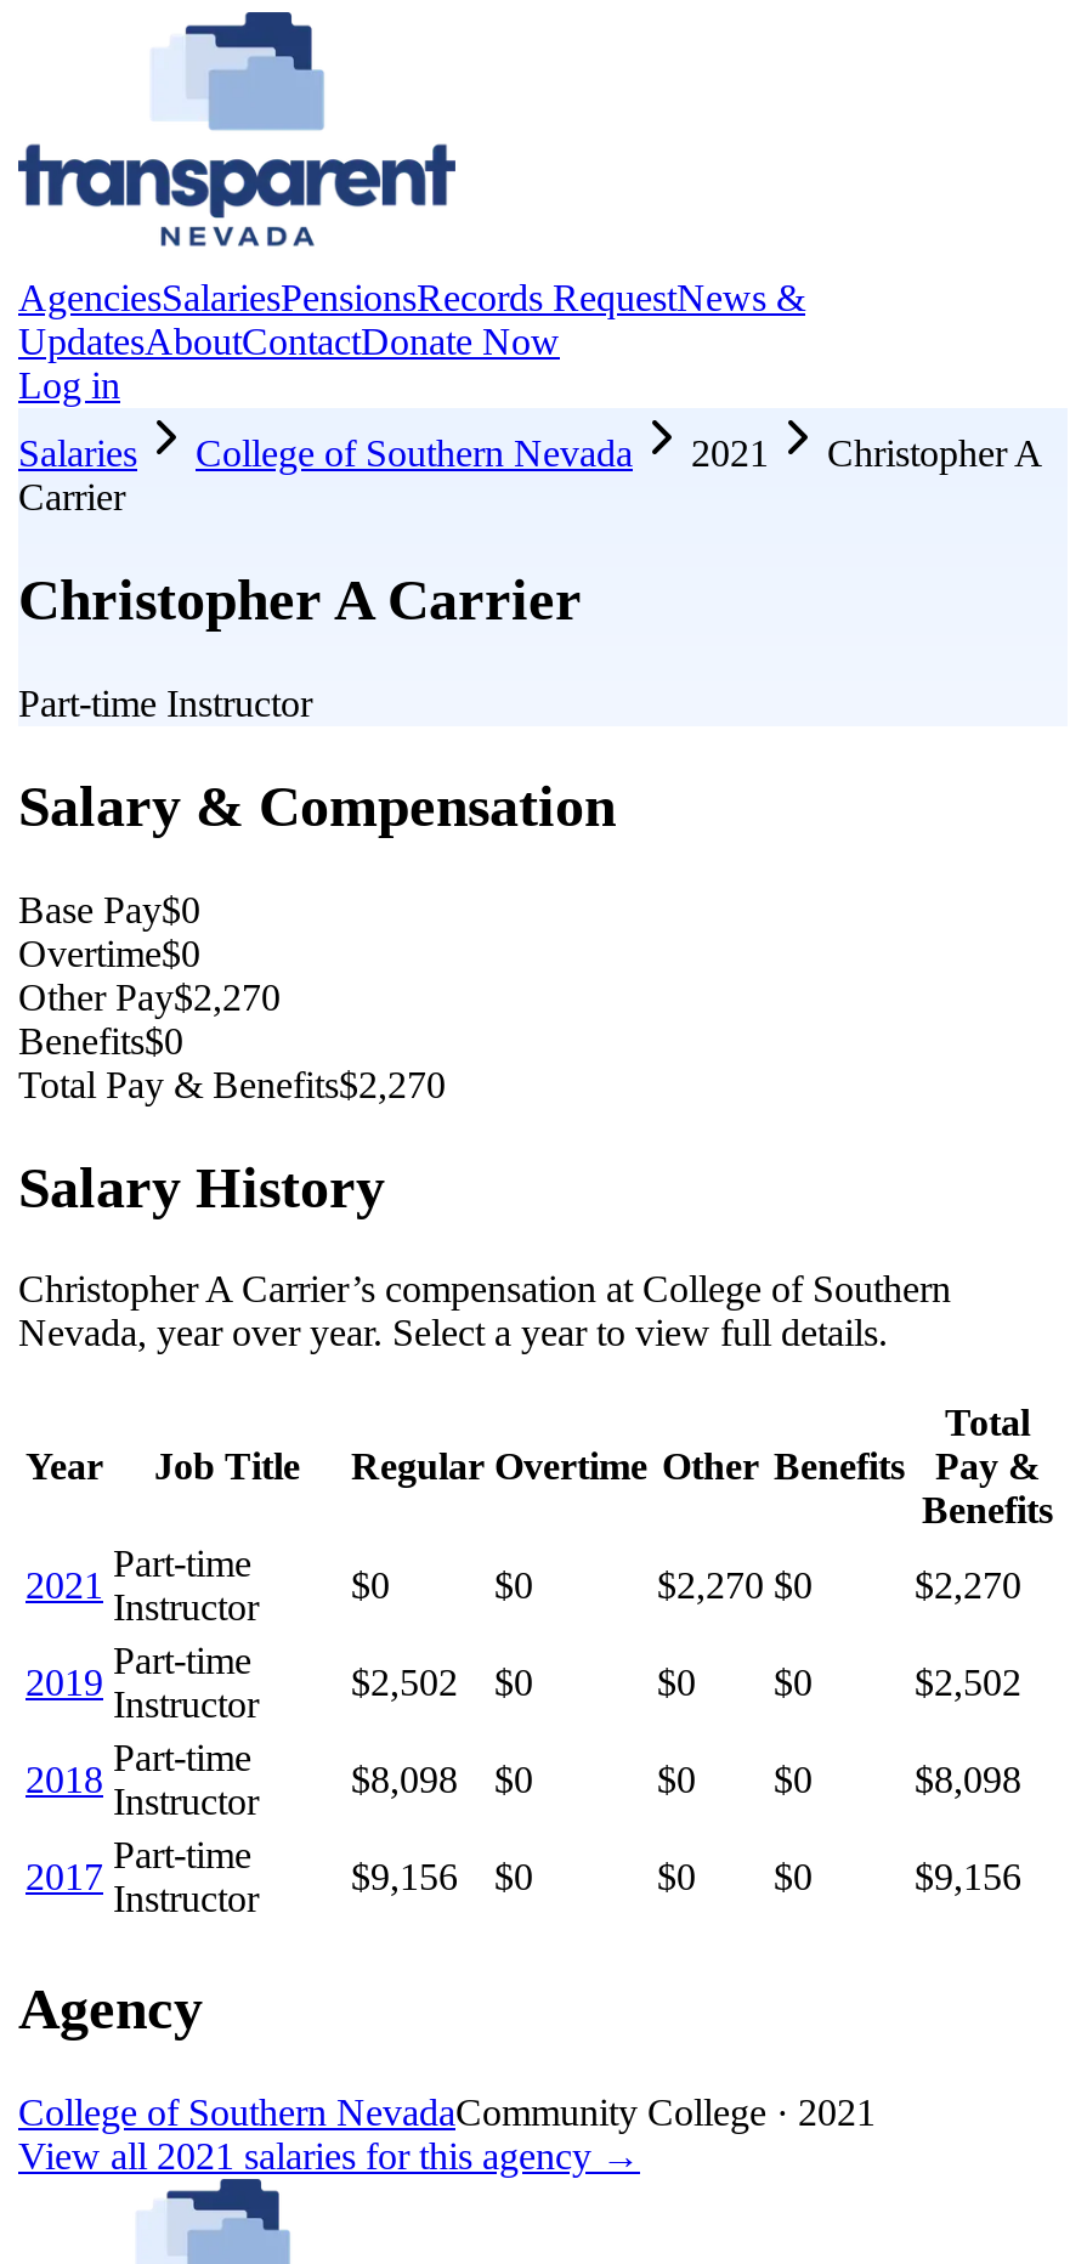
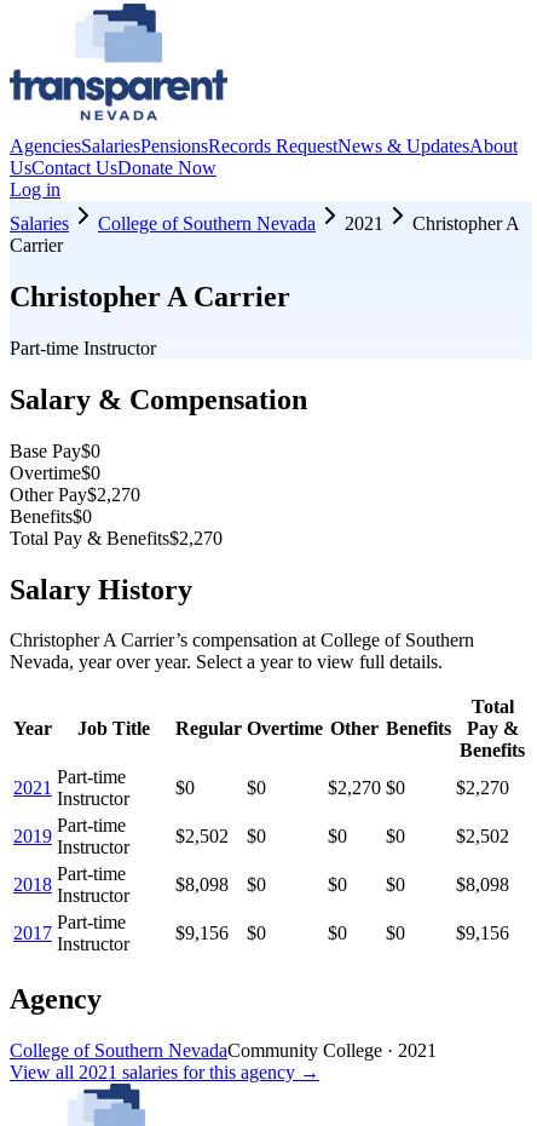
- AgenciesSalariesPensionsRecords RequestNews &
- UpdatesAboutContactDonate Now
+ AgenciesSalariesPensionsRecords RequestNews & UpdatesAbout
+ UsContact UsDonate Now
